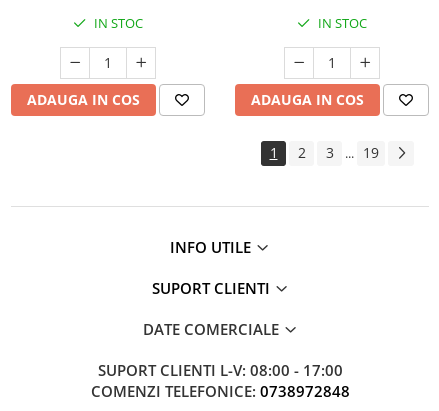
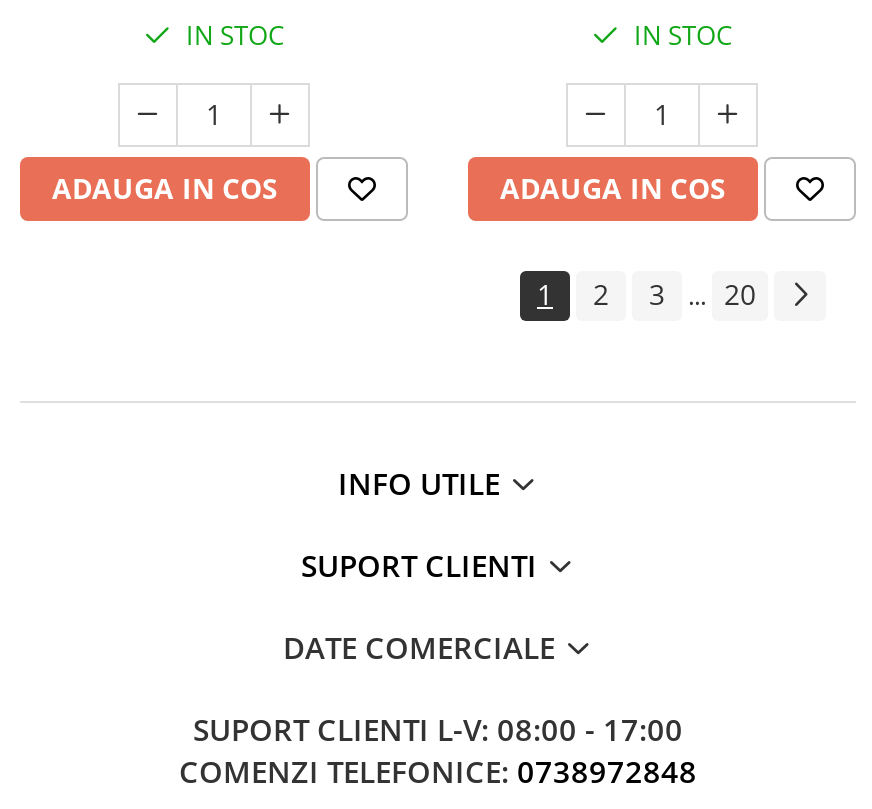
- 1 2 3 ... 19
+ 1 2 3 ... 20
